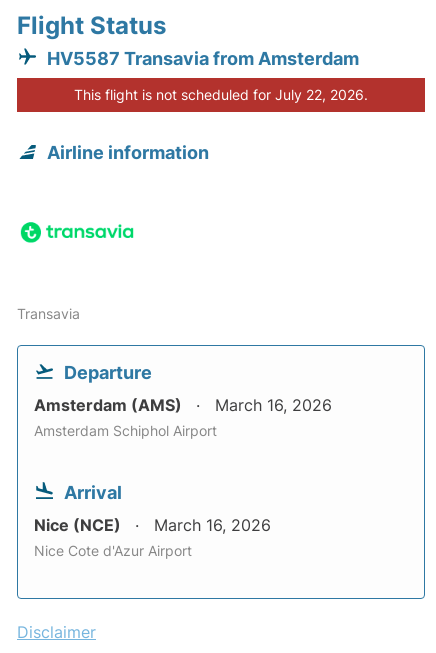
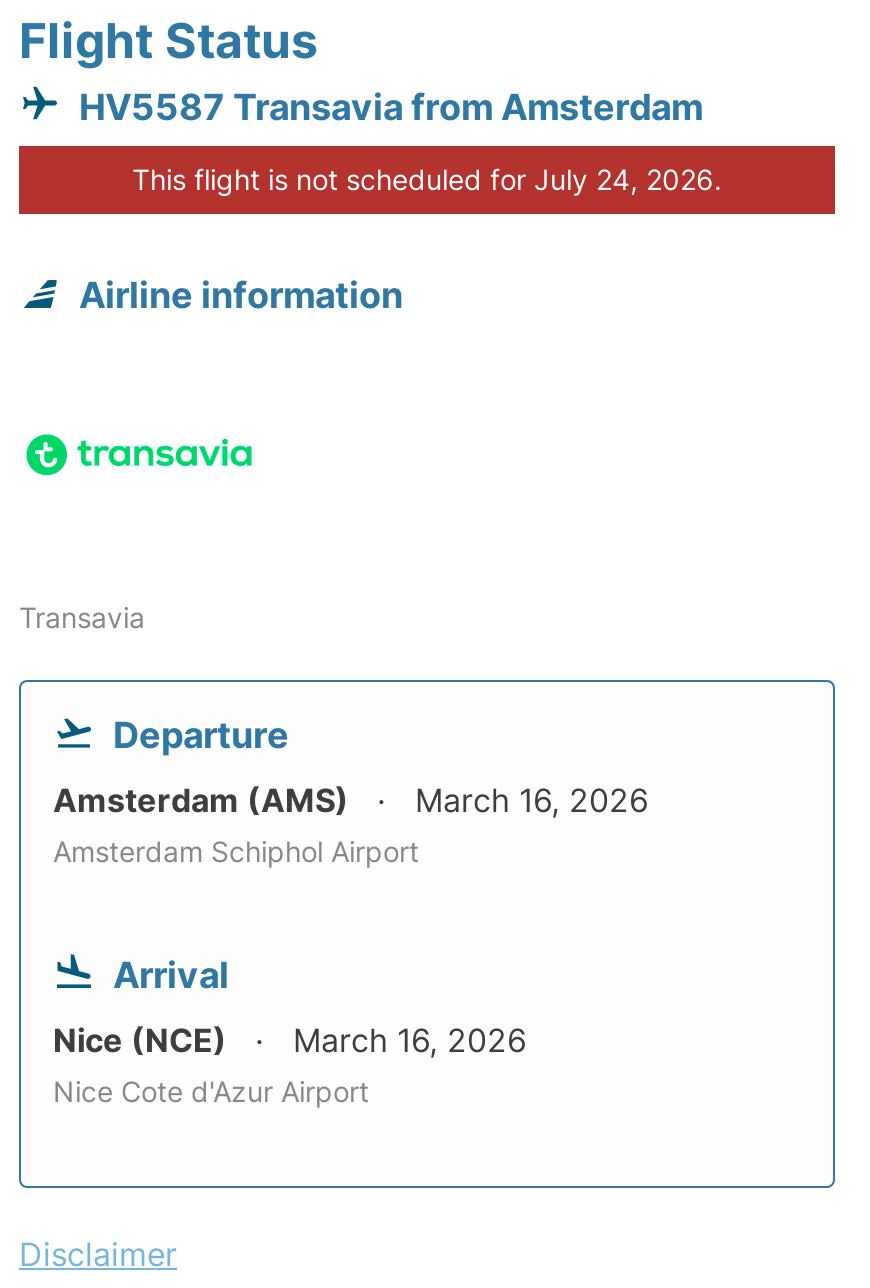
- This flight is not scheduled for July 22, 2026.
+ This flight is not scheduled for July 24, 2026.
